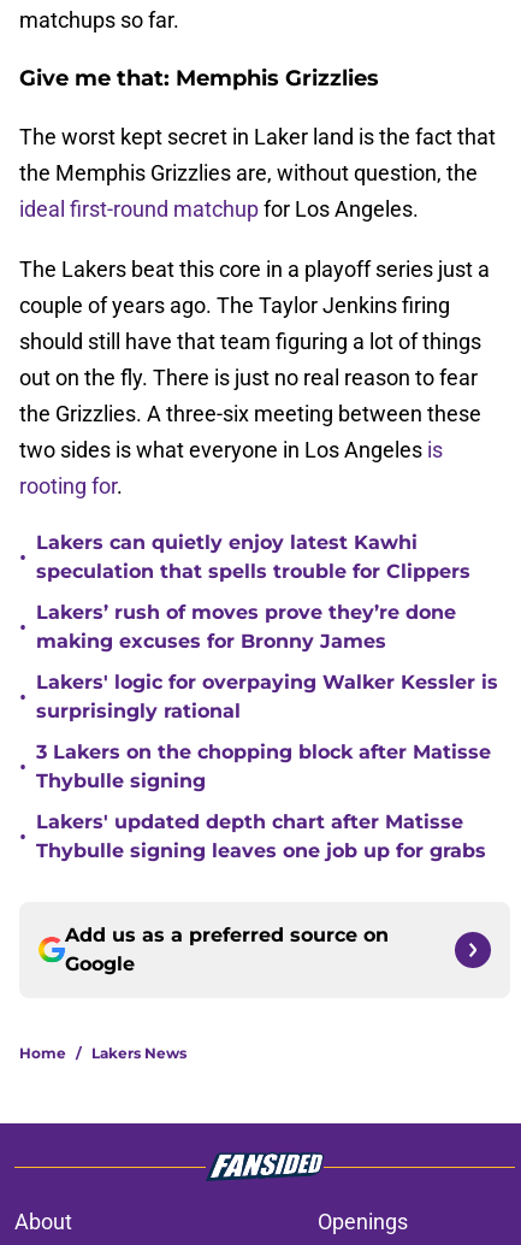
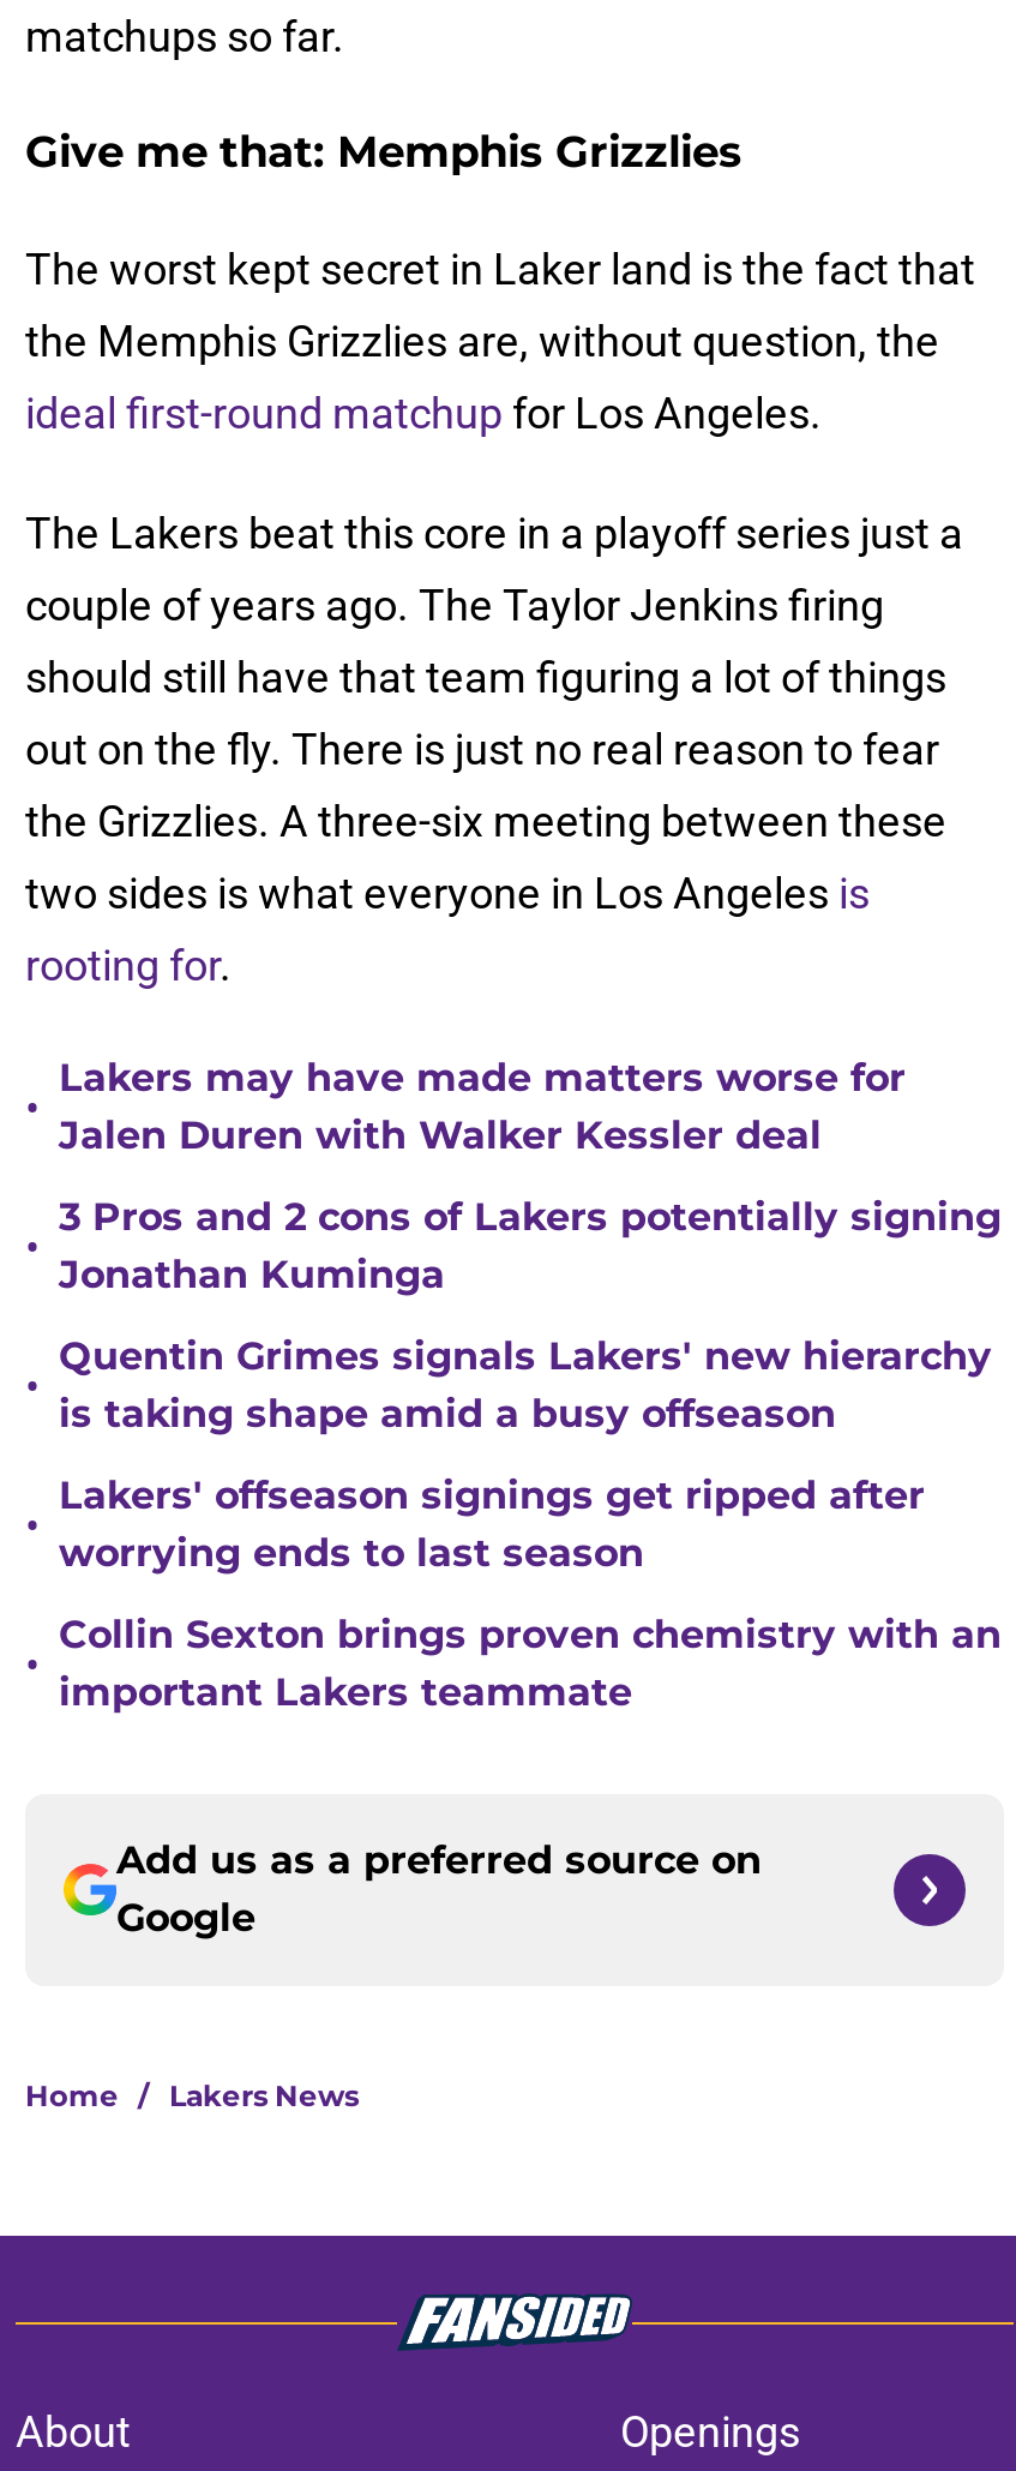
- Lakers can quietly enjoy latest Kawhi
- speculation that spells trouble for Clippers
+ Lakers may have made matters worse for
+ Jalen Duren with Walker Kessler deal

- Lakers’ rush of moves prove they’re done
- making excuses for Bronny James
+ 3 Pros and 2 cons of Lakers potentially signing
+ Jonathan Kuminga

- Lakers' logic for overpaying Walker Kessler is
- surprisingly rational
+ Quentin Grimes signals Lakers' new hierarchy
+ is taking shape amid a busy offseason

- 3 Lakers on the chopping block after Matisse
- Thybulle signing
+ Lakers' offseason signings get ripped after
+ worrying ends to last season

- Lakers' updated depth chart after Matisse
- Thybulle signing leaves one job up for grabs
+ Collin Sexton brings proven chemistry with an
+ important Lakers teammate
